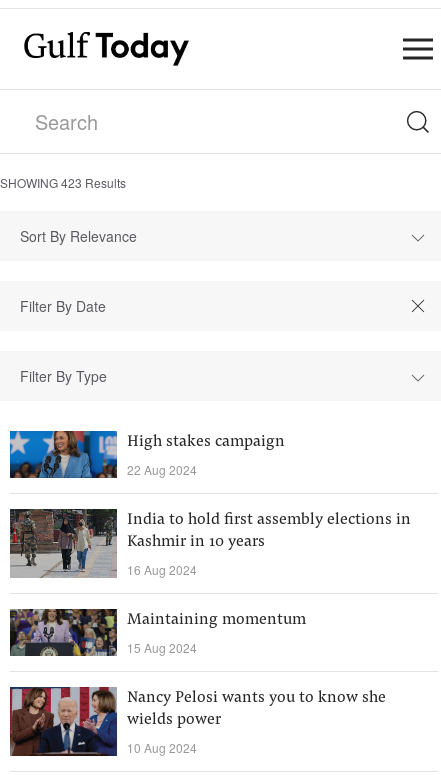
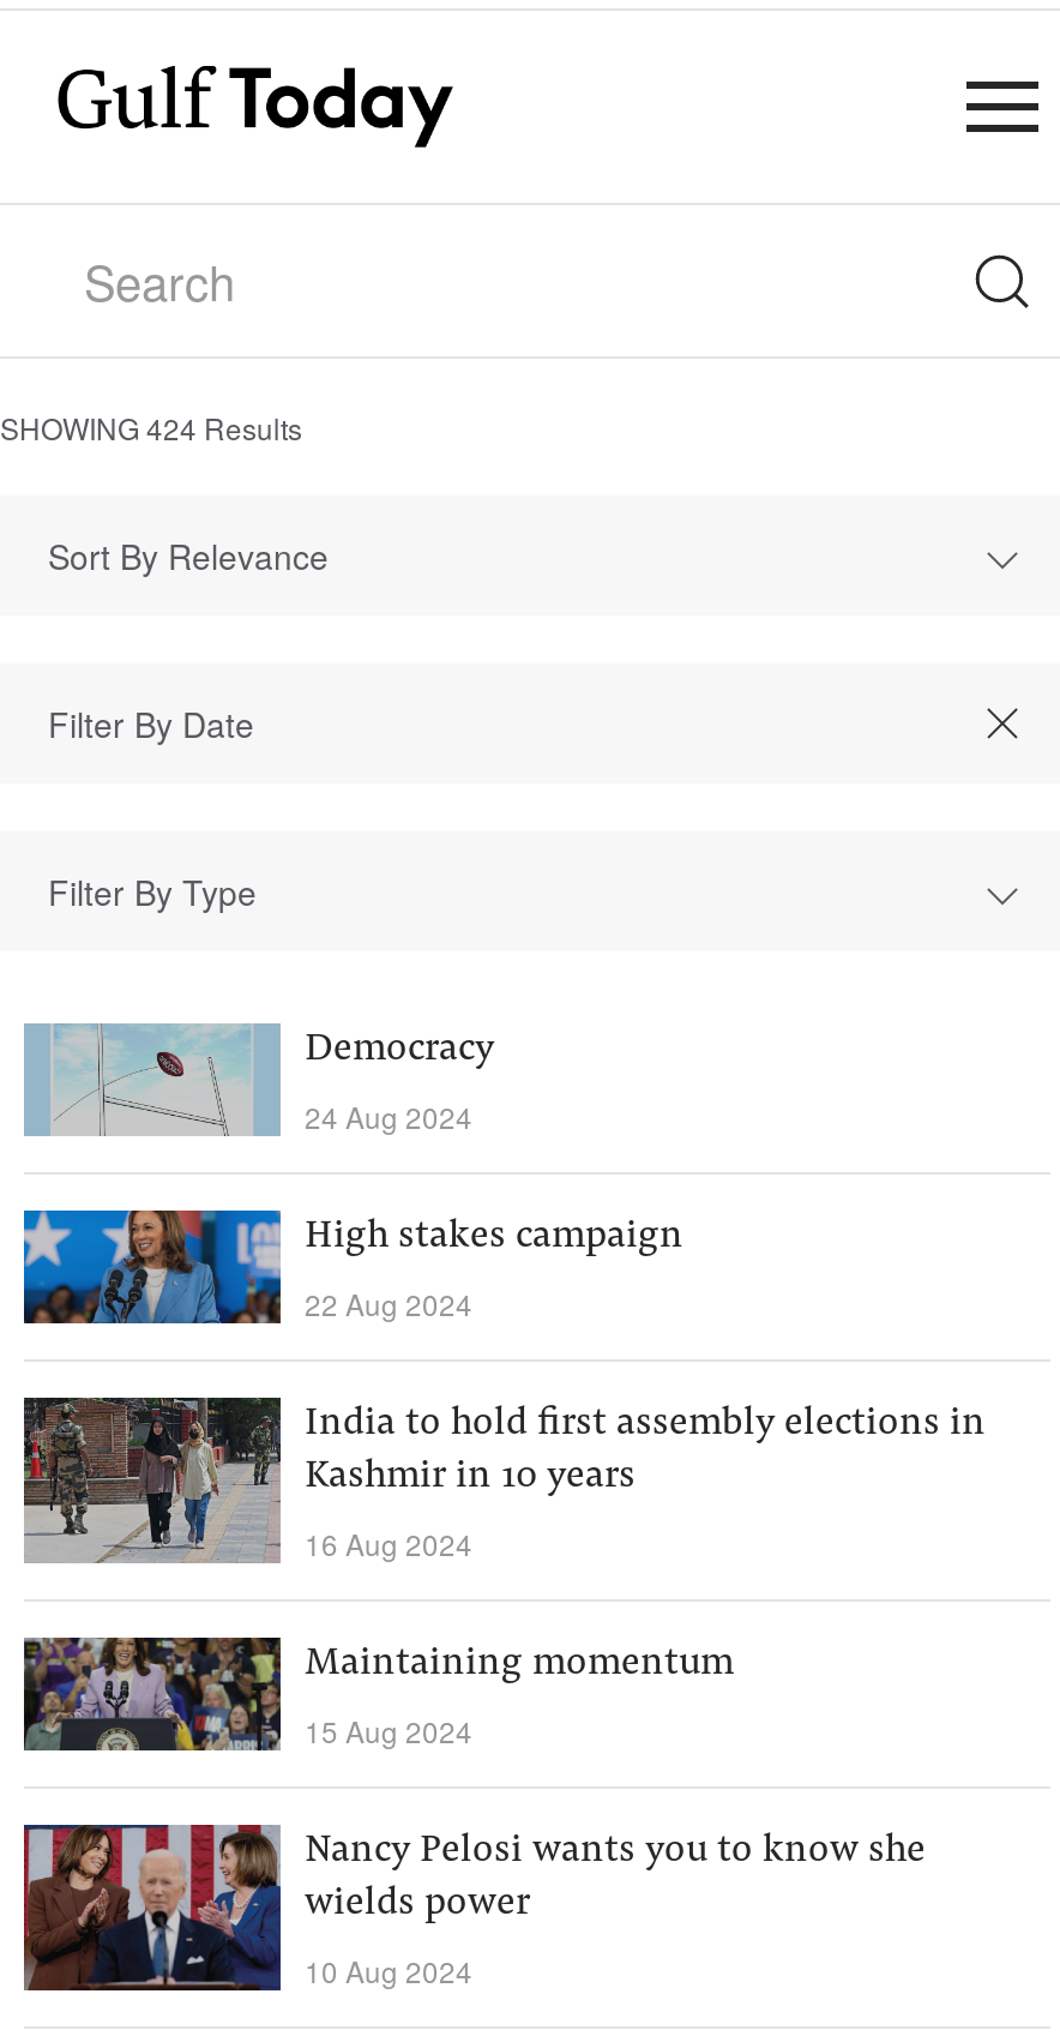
- SHOWING 423 Results
+ SHOWING 424 Results

+ [image]
+ Democracy
+ 24 Aug 2024
